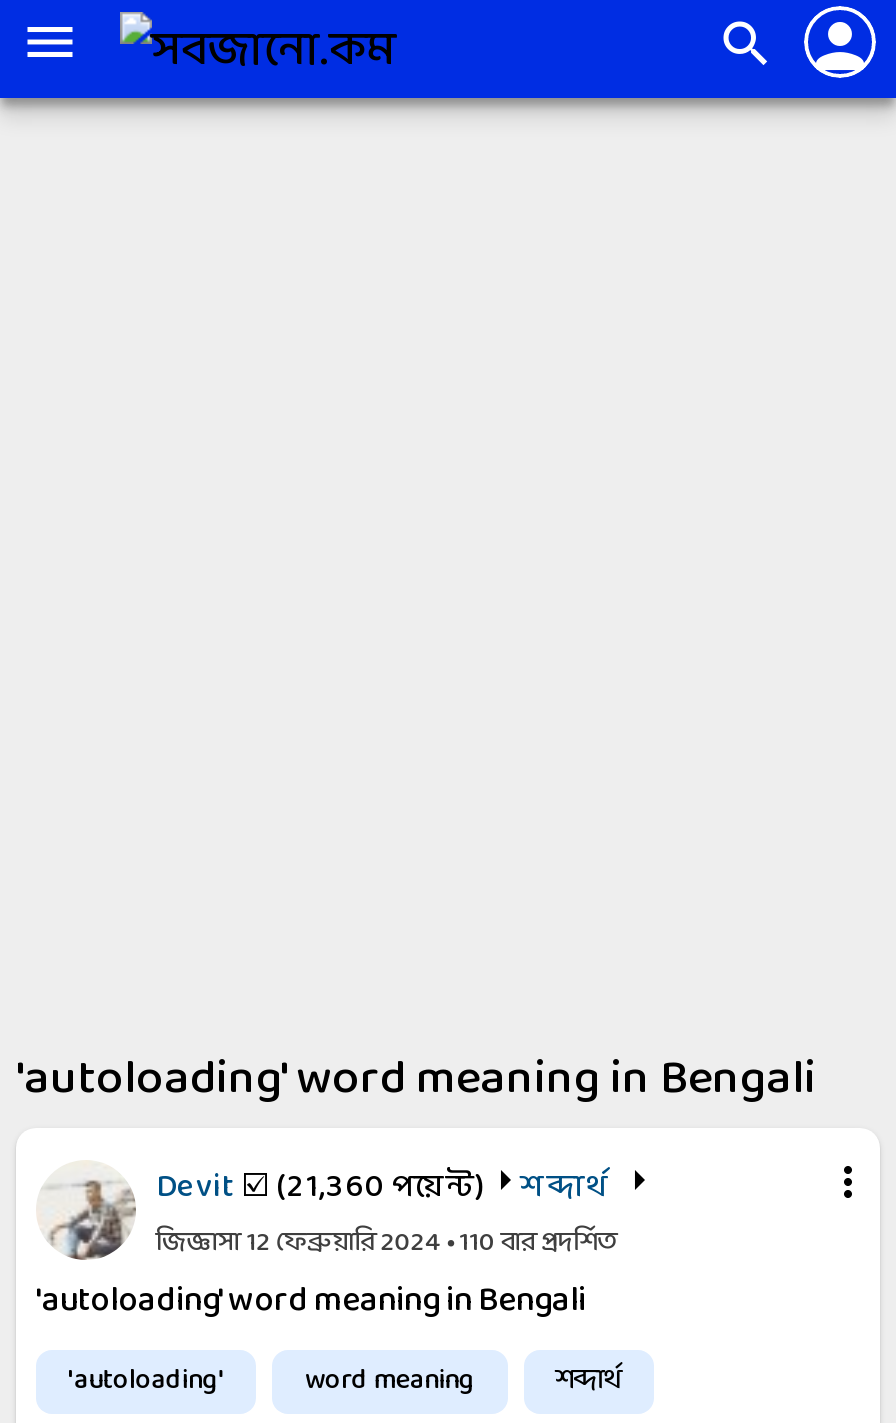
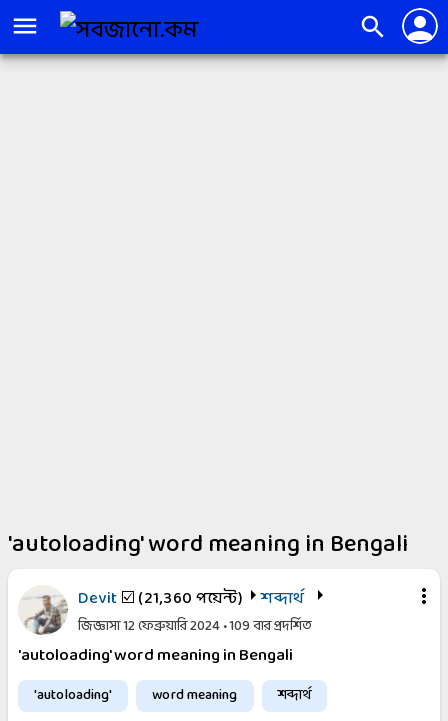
- জিজ্ঞাসা12 ফেব্রুয়ারি 2024 110বার প্রদর্শিত
+ জিজ্ঞাসা12 ফেব্রুয়ারি 2024 109বার প্রদর্শিত
